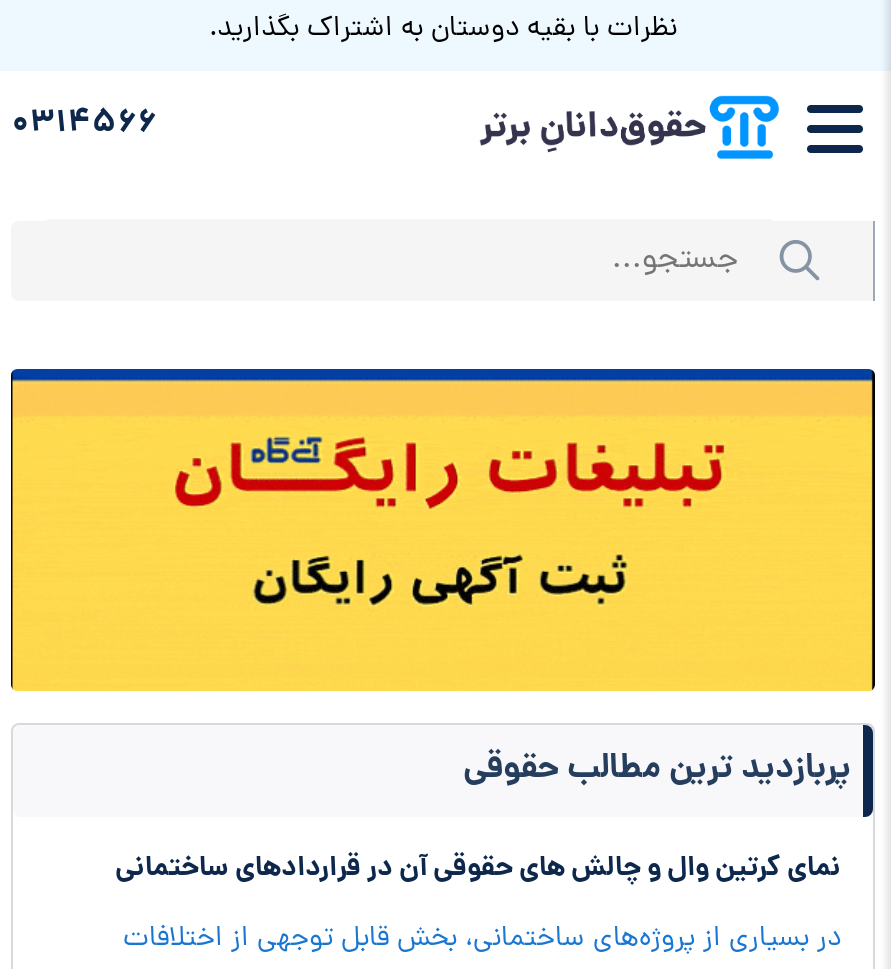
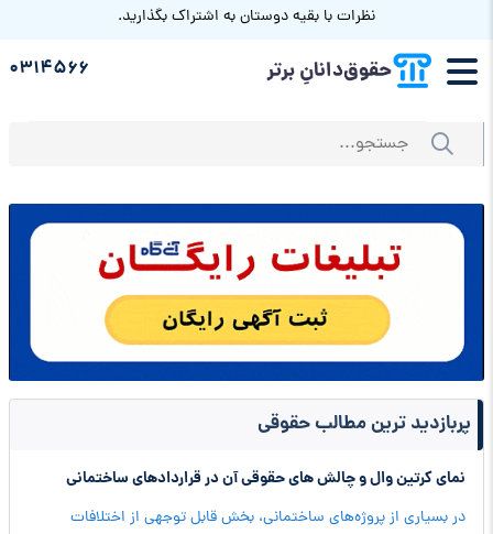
- [image]
+ [image]
